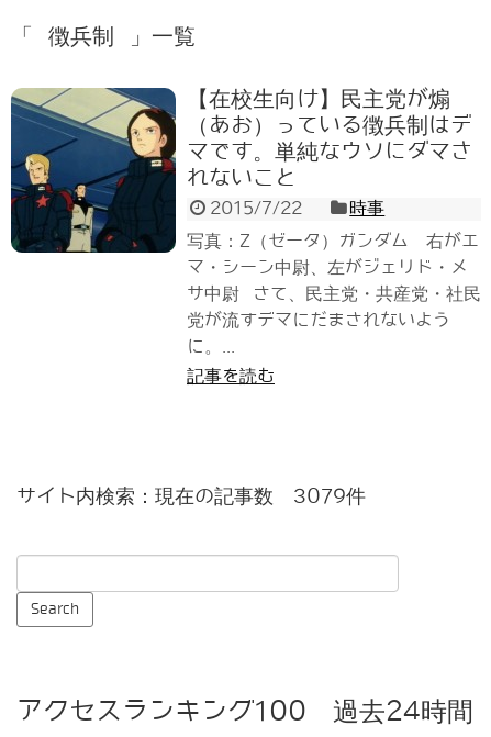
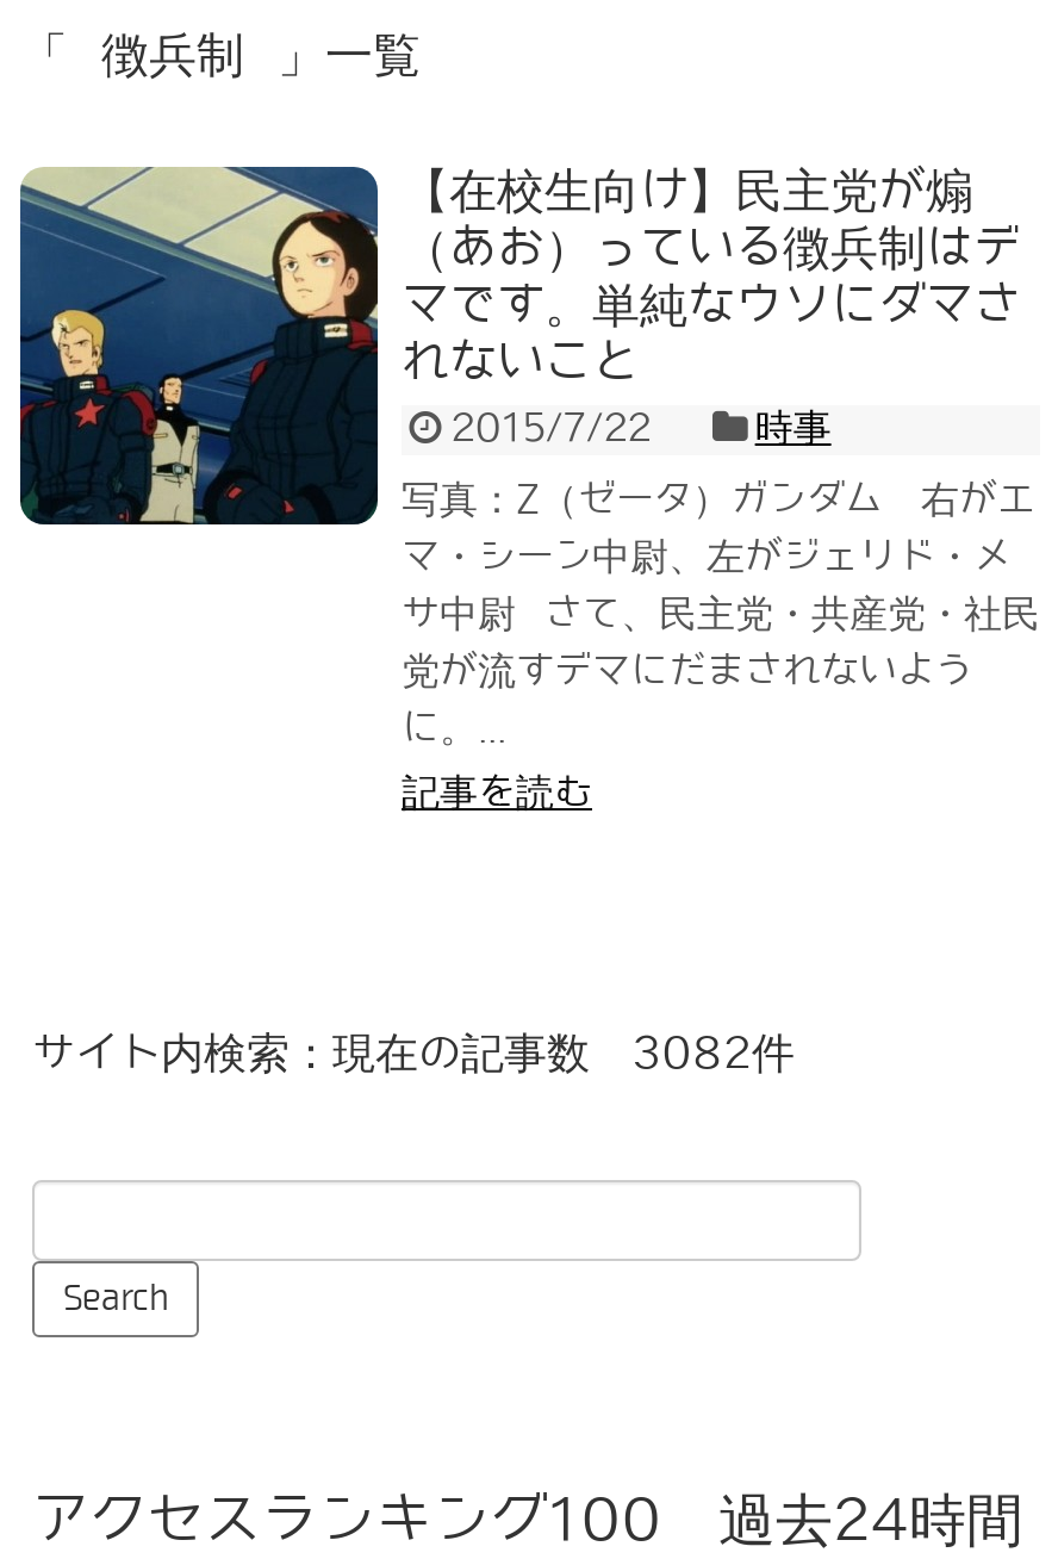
- サイト内検索：現在の記事数 3079件
+ サイト内検索：現在の記事数 3082件
